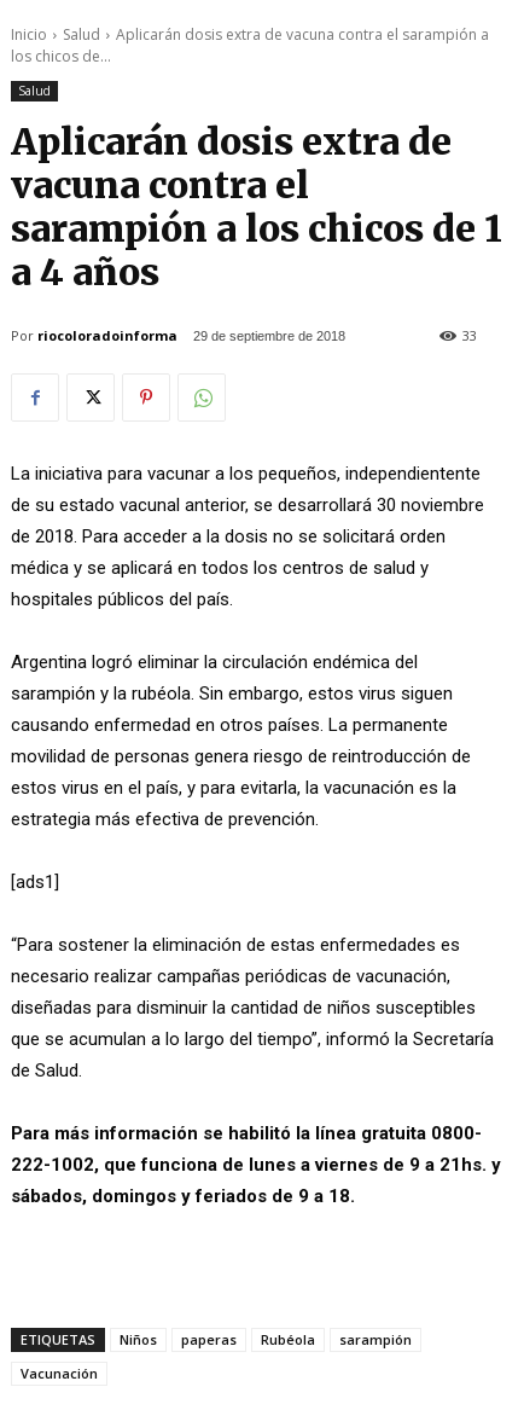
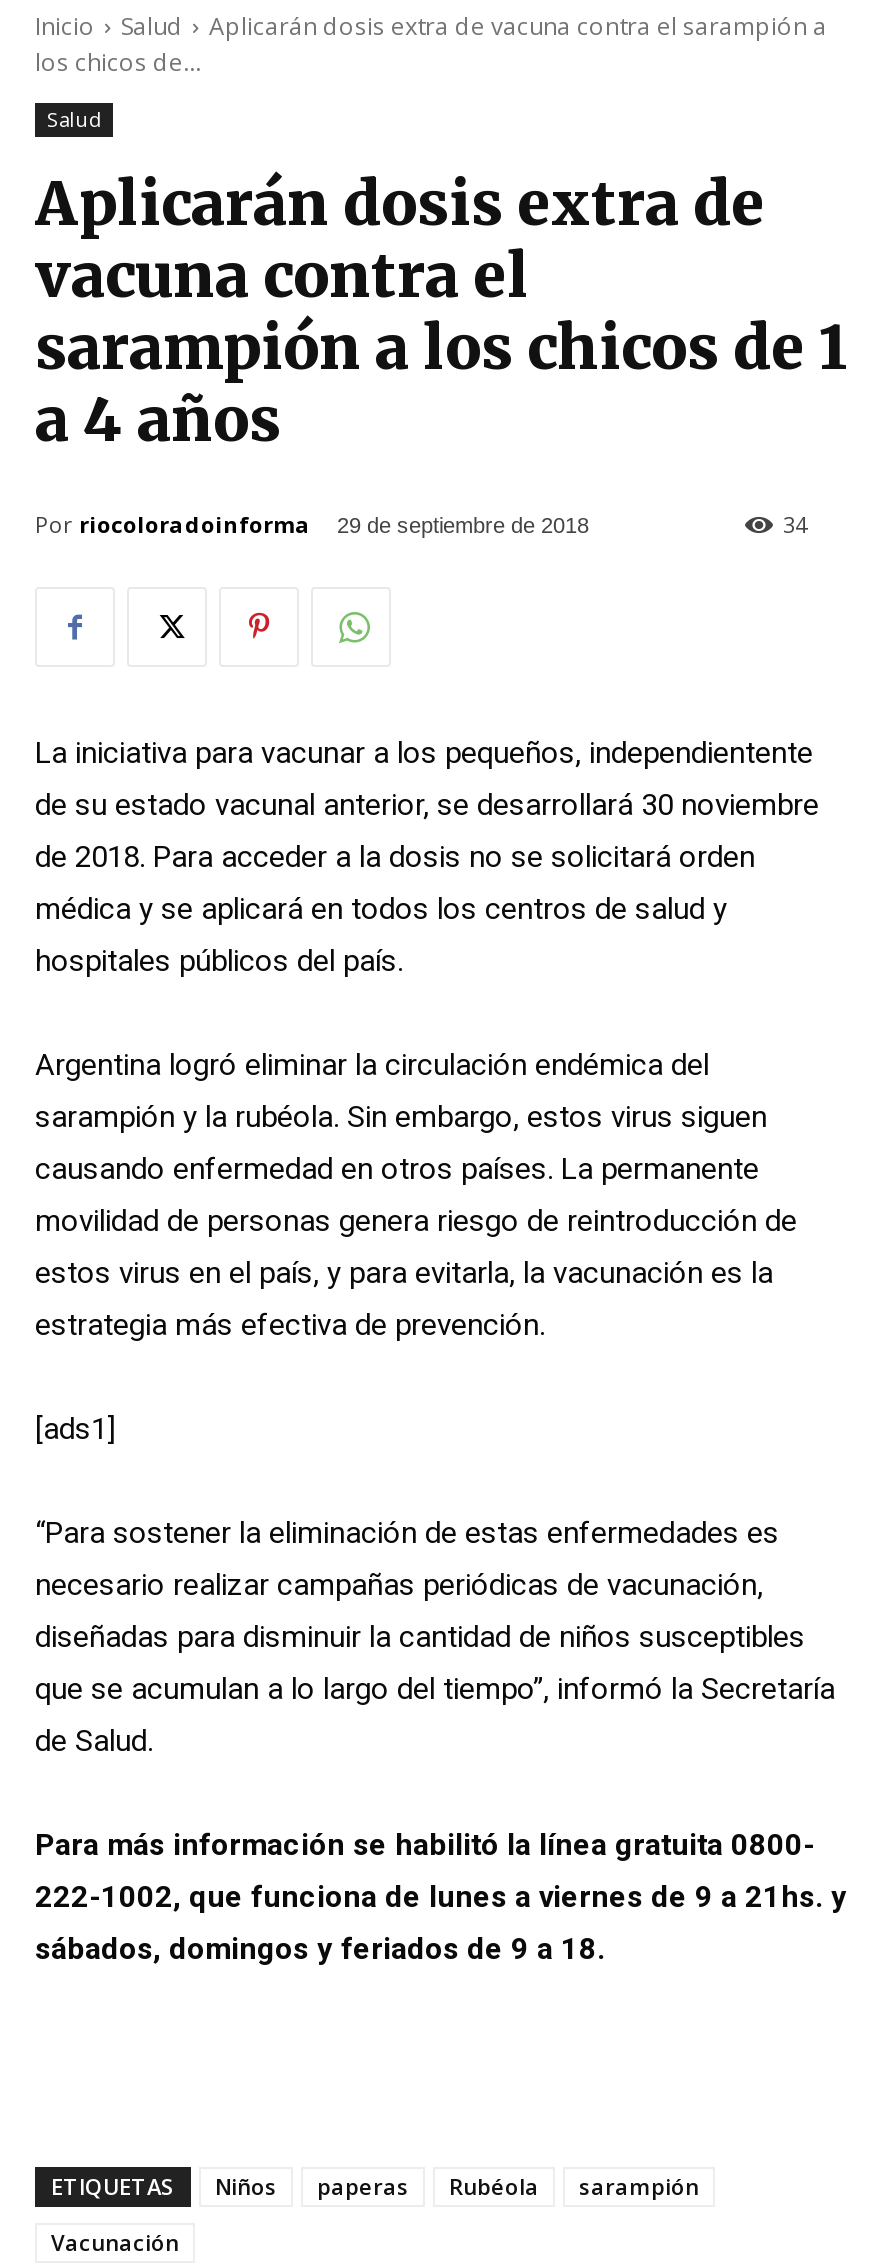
- 33
+ 34
